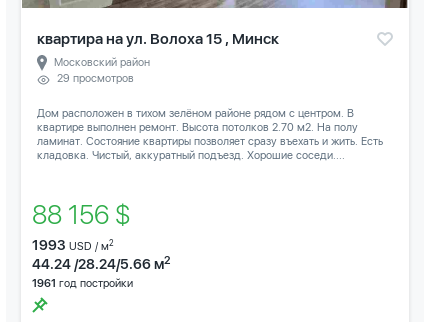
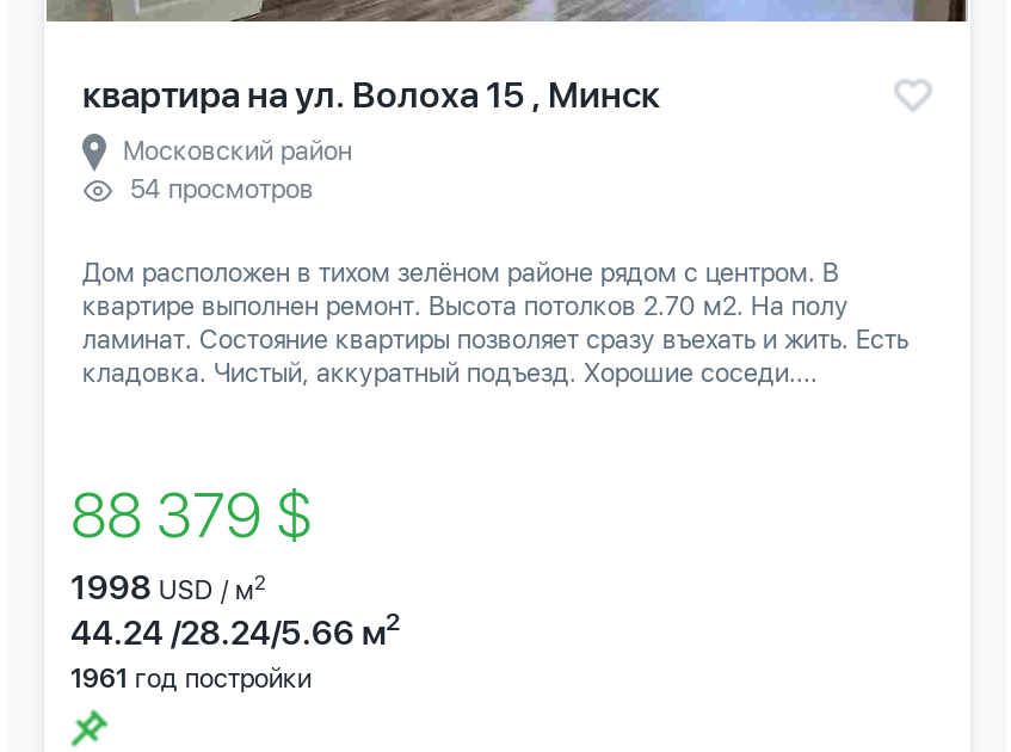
- 29 просмотров
+ 54 просмотров

- 88 156 $
+ 88 379 $

- 1993 USD / м2
+ 1998 USD / м2
